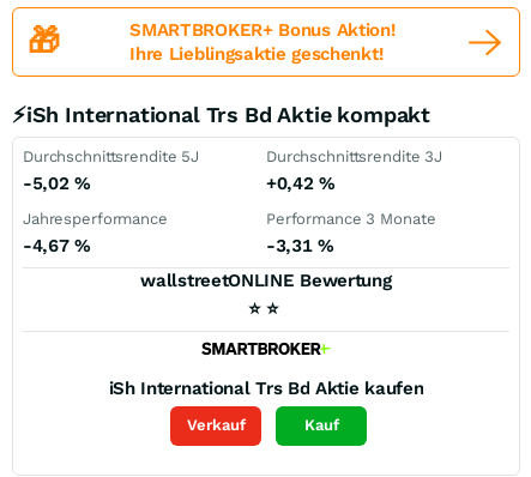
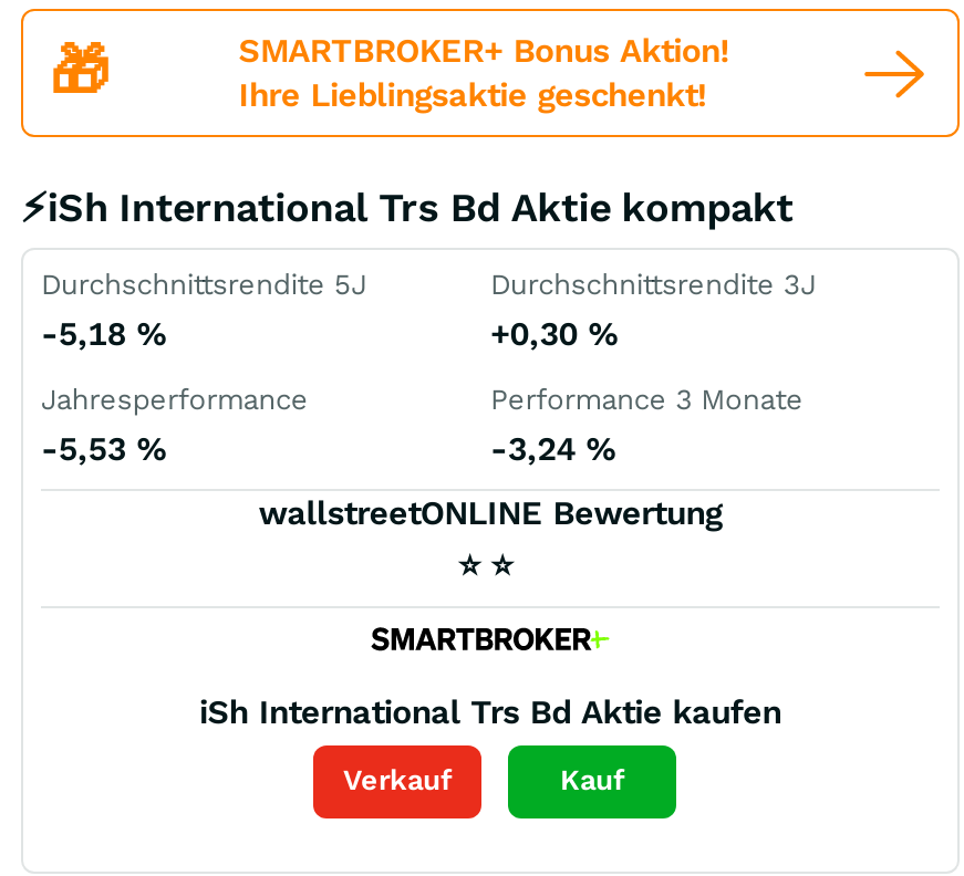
- -5,02%
+ -5,18%

- +0,42%
+ +0,30%

- -4,67%
+ -5,53%

- -3,31%
+ -3,24%
